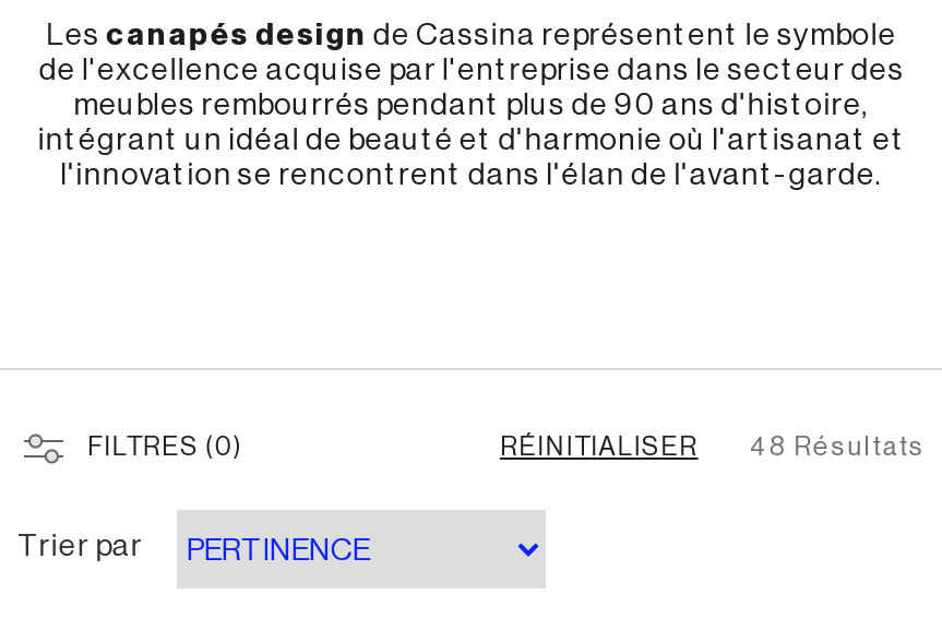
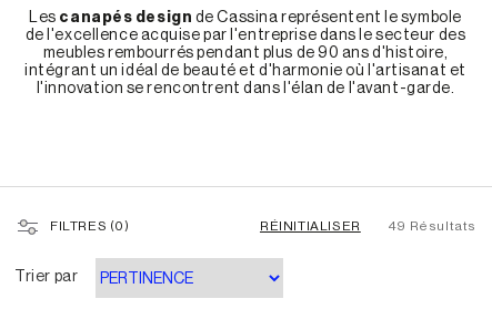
- RÉINITIALISER 48 Résultats
+ RÉINITIALISER 49 Résultats
